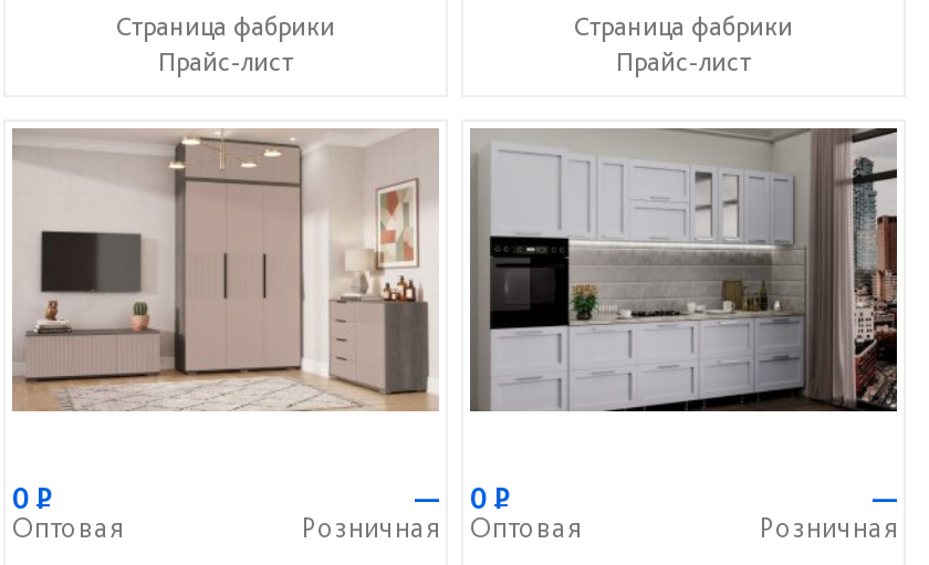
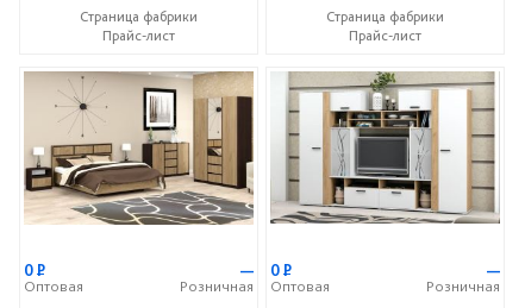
- [image]
+ [image]

- [image]
+ [image]
